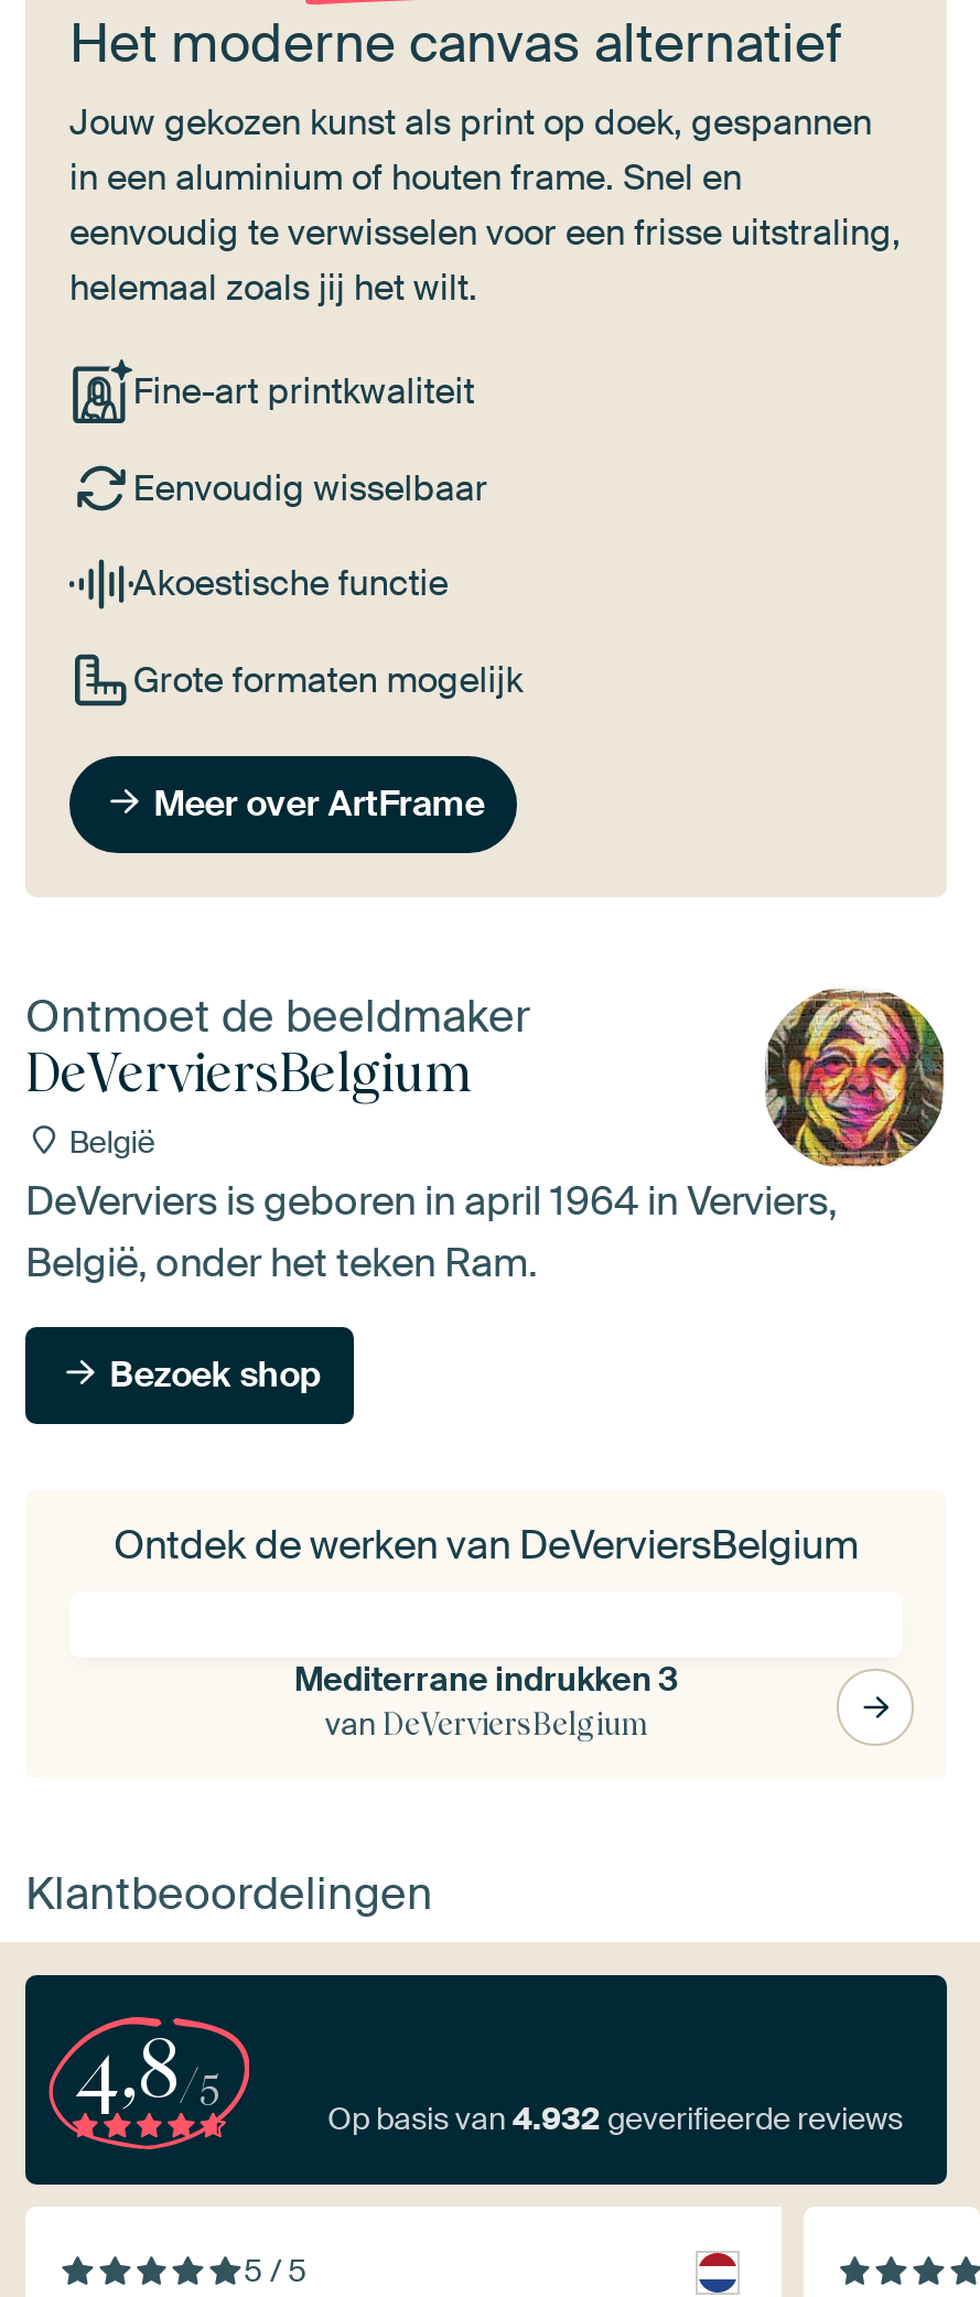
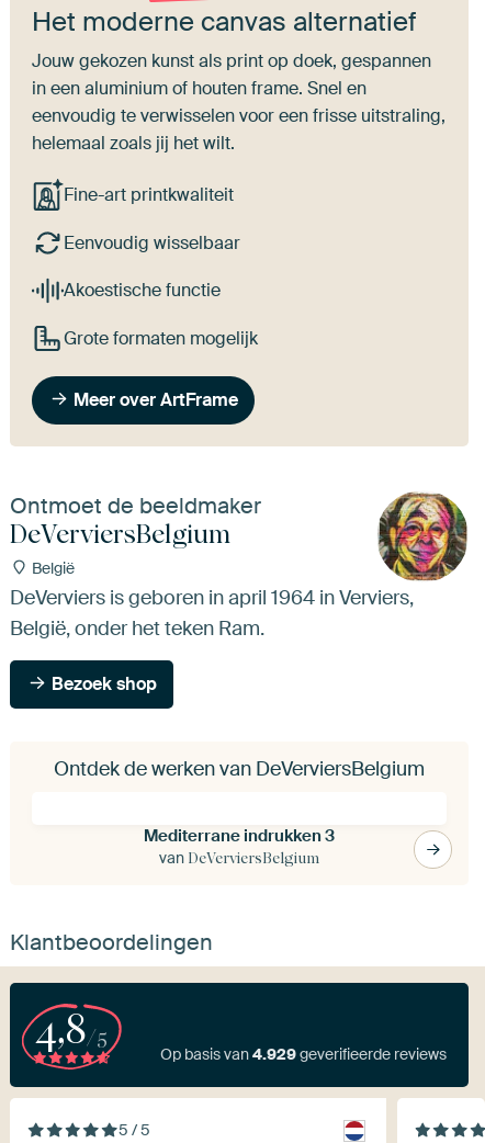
- Op basis van 4.932 geverifieerde reviews
+ Op basis van 4.929 geverifieerde reviews
